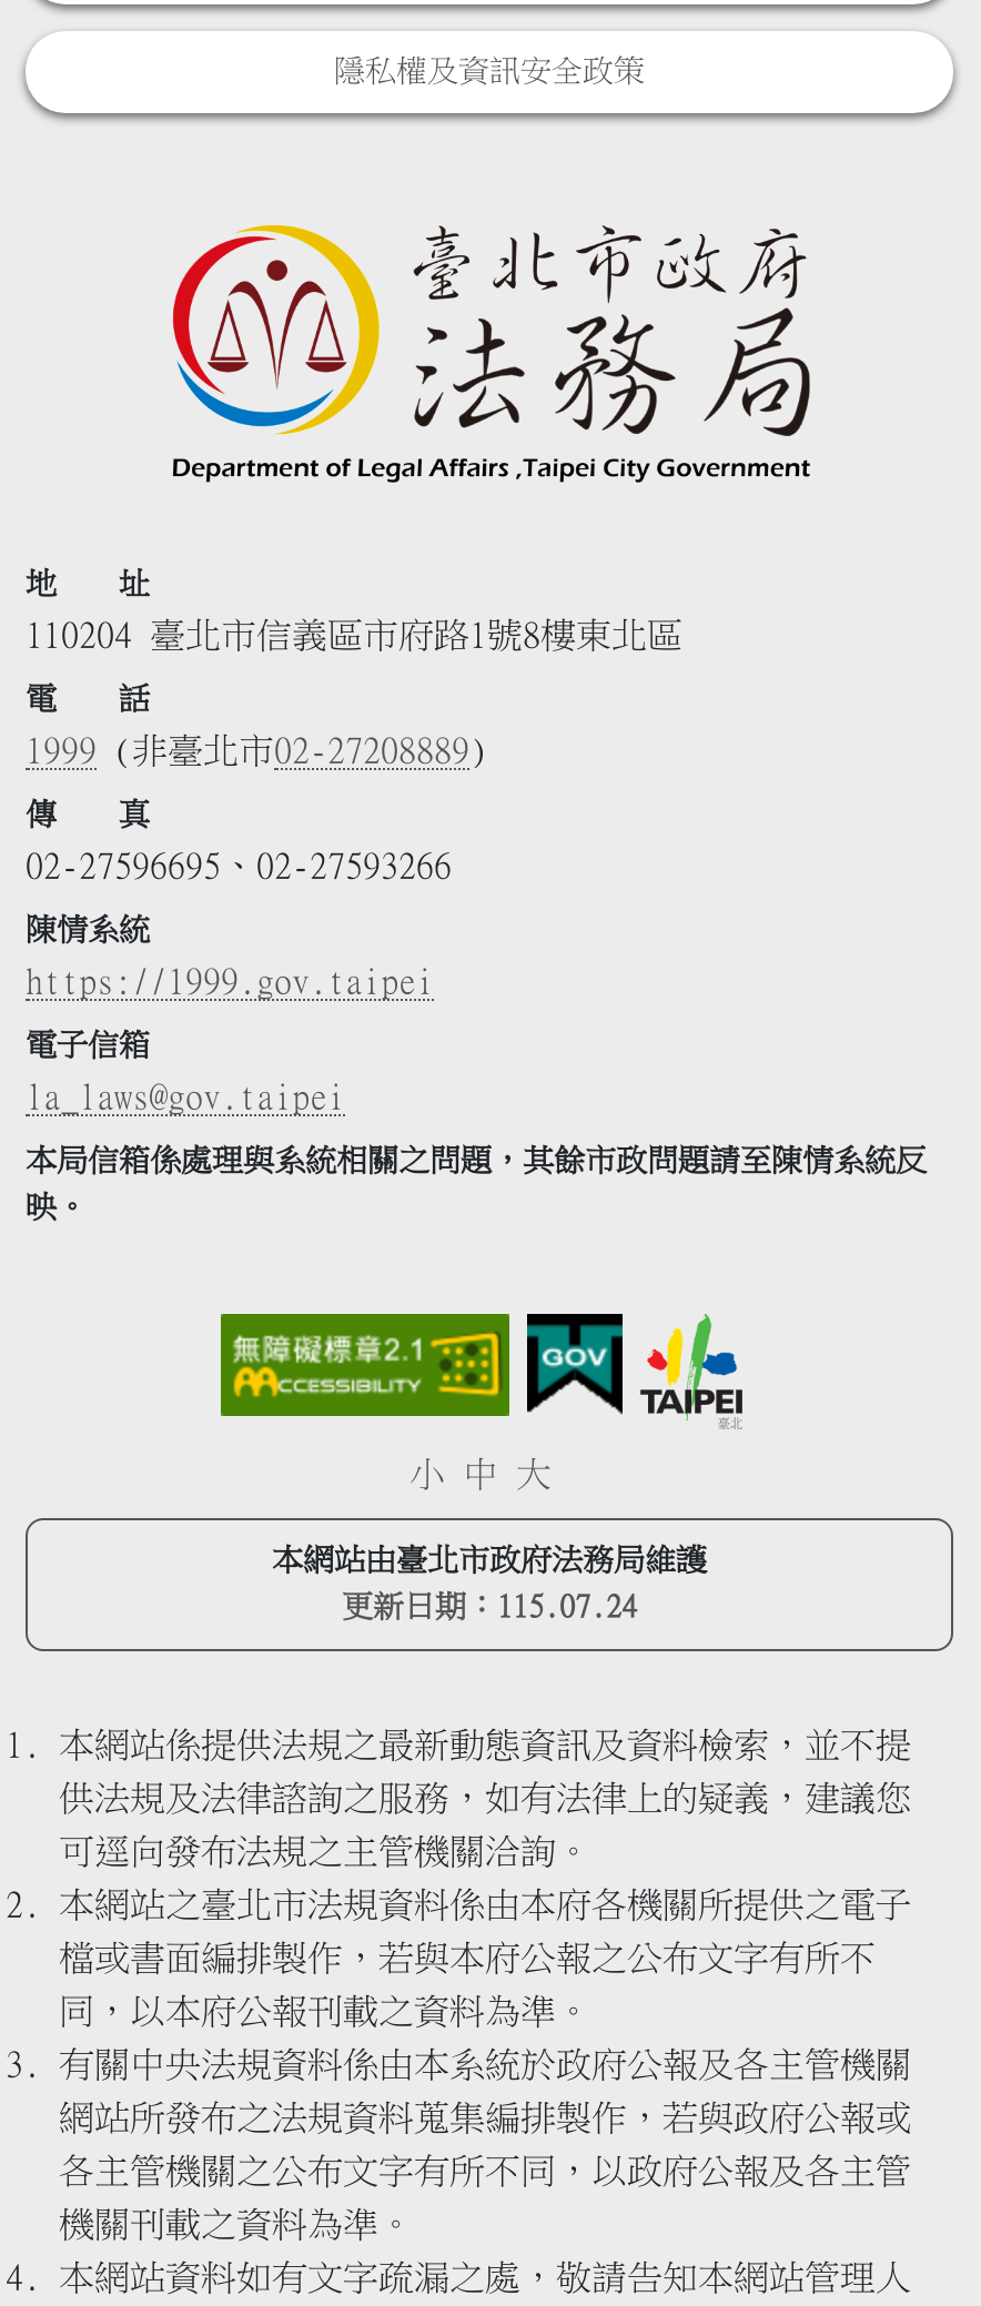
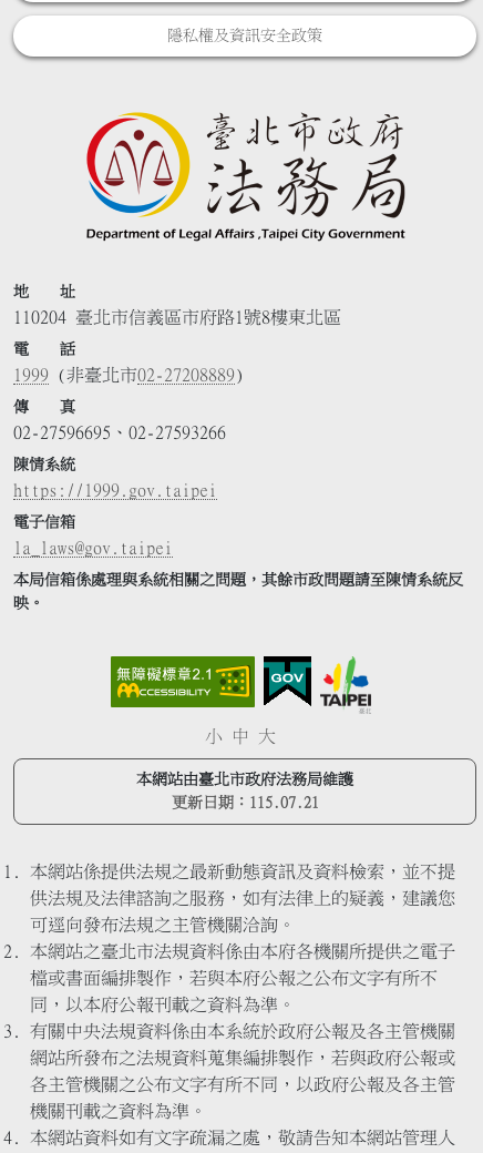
- 更新日期：115.07.24
+ 更新日期：115.07.21
